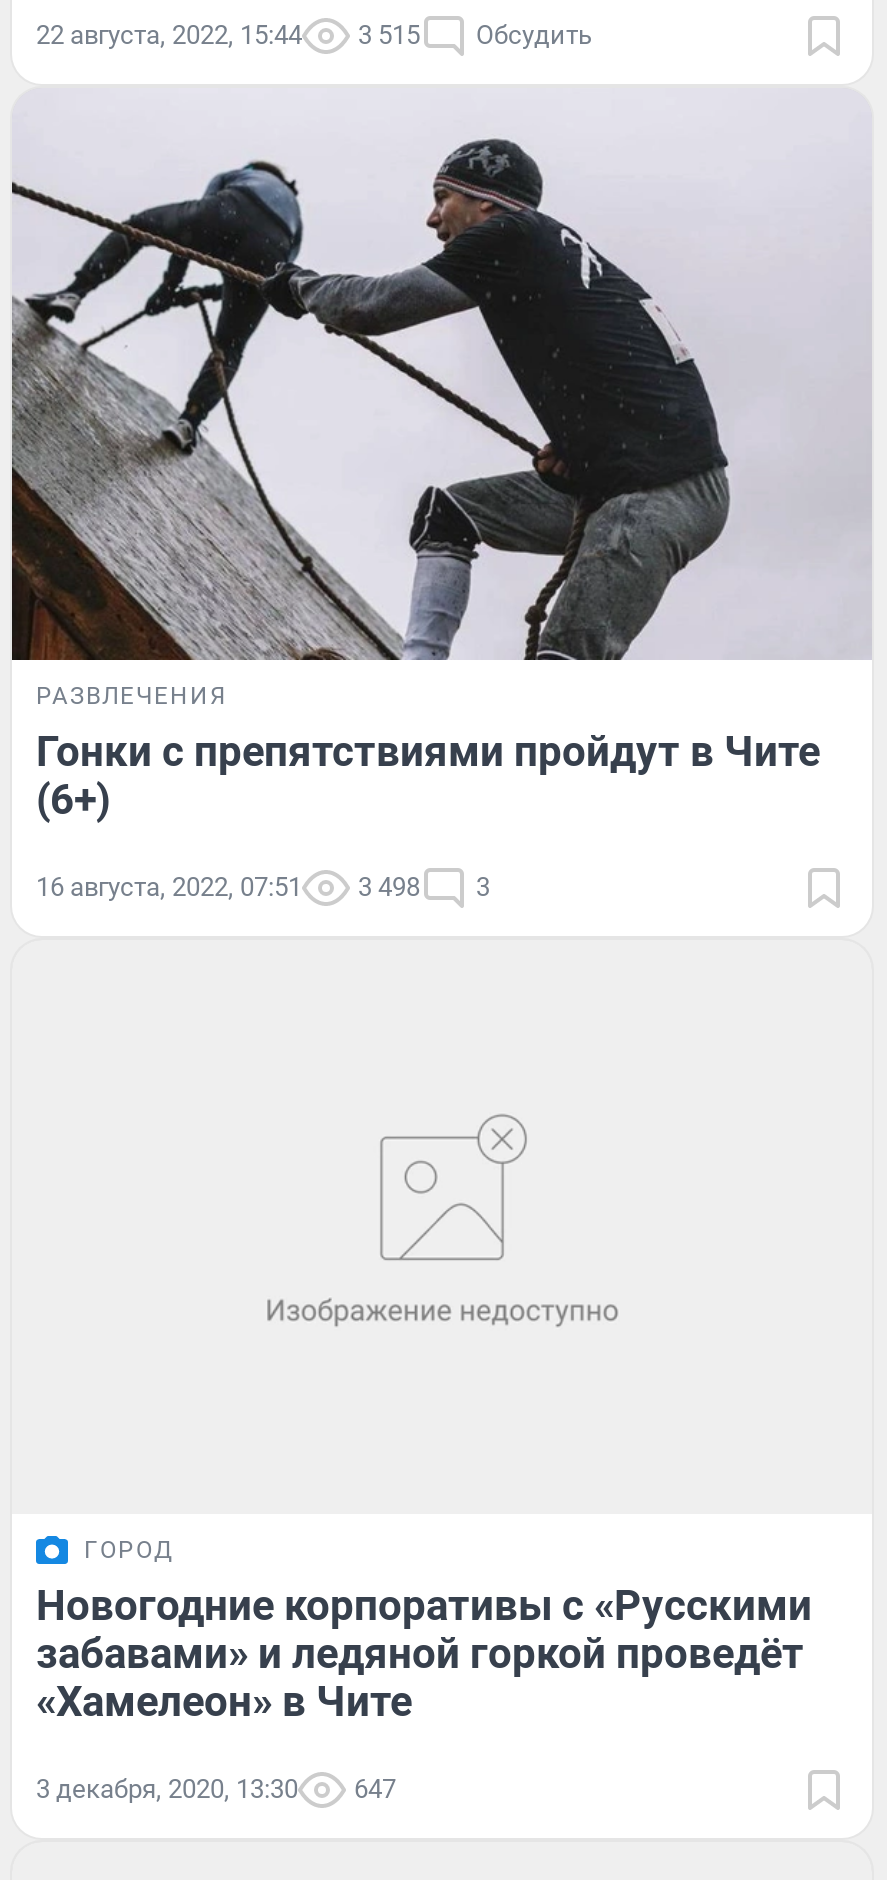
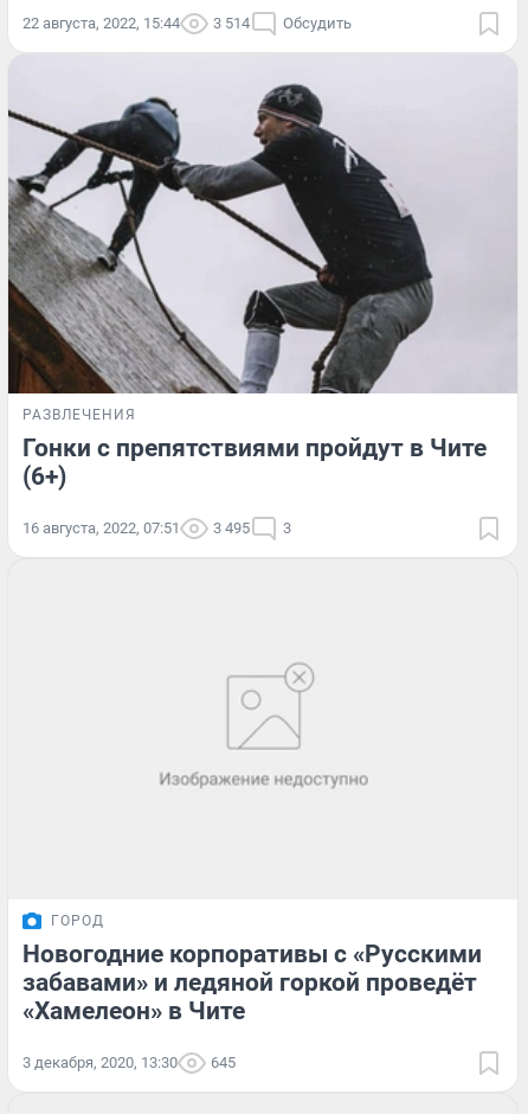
- 22 августа, 2022, 15:44 3 515 Обсудить
+ 22 августа, 2022, 15:44 3 514 Обсудить

- 16 августа, 2022, 07:51 3 498 3
+ 16 августа, 2022, 07:51 3 495 3

- 647
+ 645
